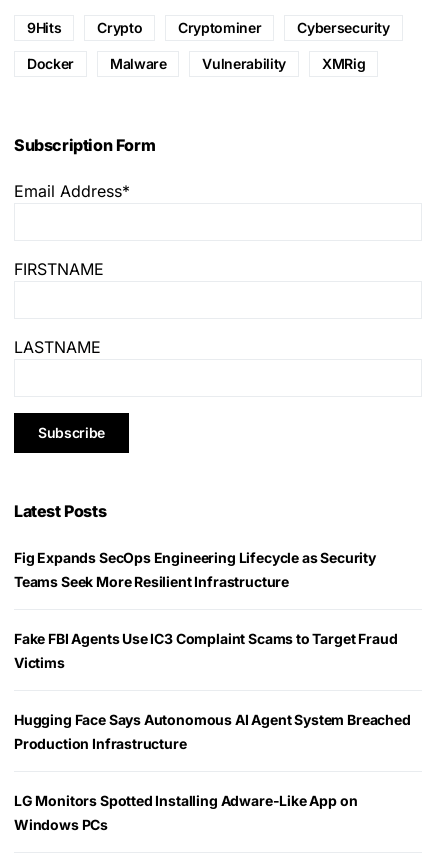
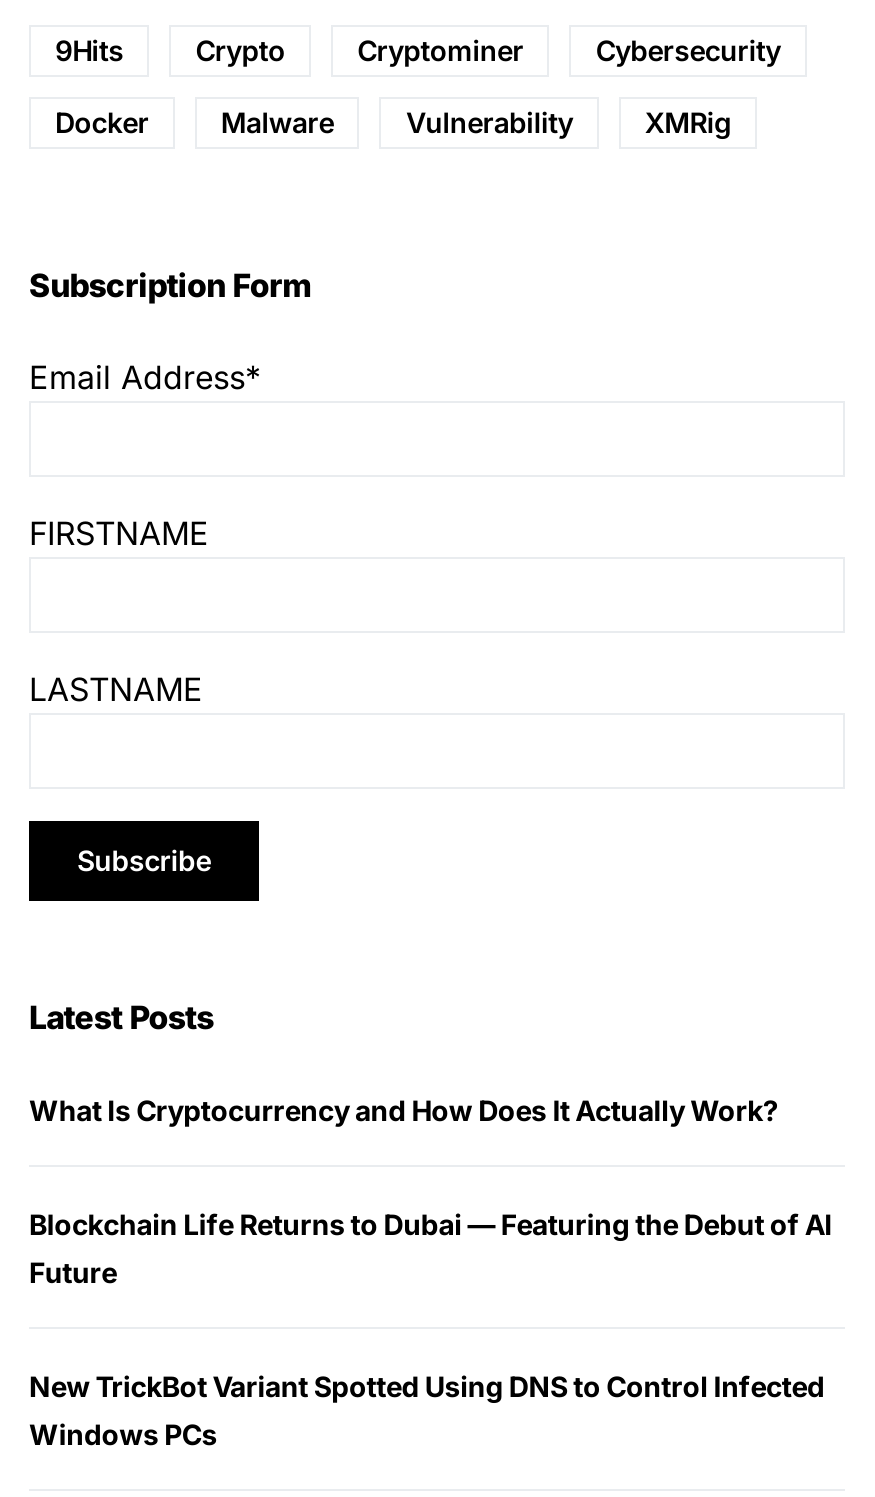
- Fig Expands SecOps Engineering Lifecycle as Security
- Teams Seek More Resilient Infrastructure
- Fake FBI Agents Use IC3 Complaint Scams to Target Fraud
- Victims
- Hugging Face Says Autonomous AI Agent System Breached
- Production Infrastructure
- LG Monitors Spotted Installing Adware-Like App on
+ What Is Cryptocurrency and How Does It Actually Work?
+ Blockchain Life Returns to Dubai — Featuring the Debut of AI
+ Future
+ New TrickBot Variant Spotted Using DNS to Control Infected
